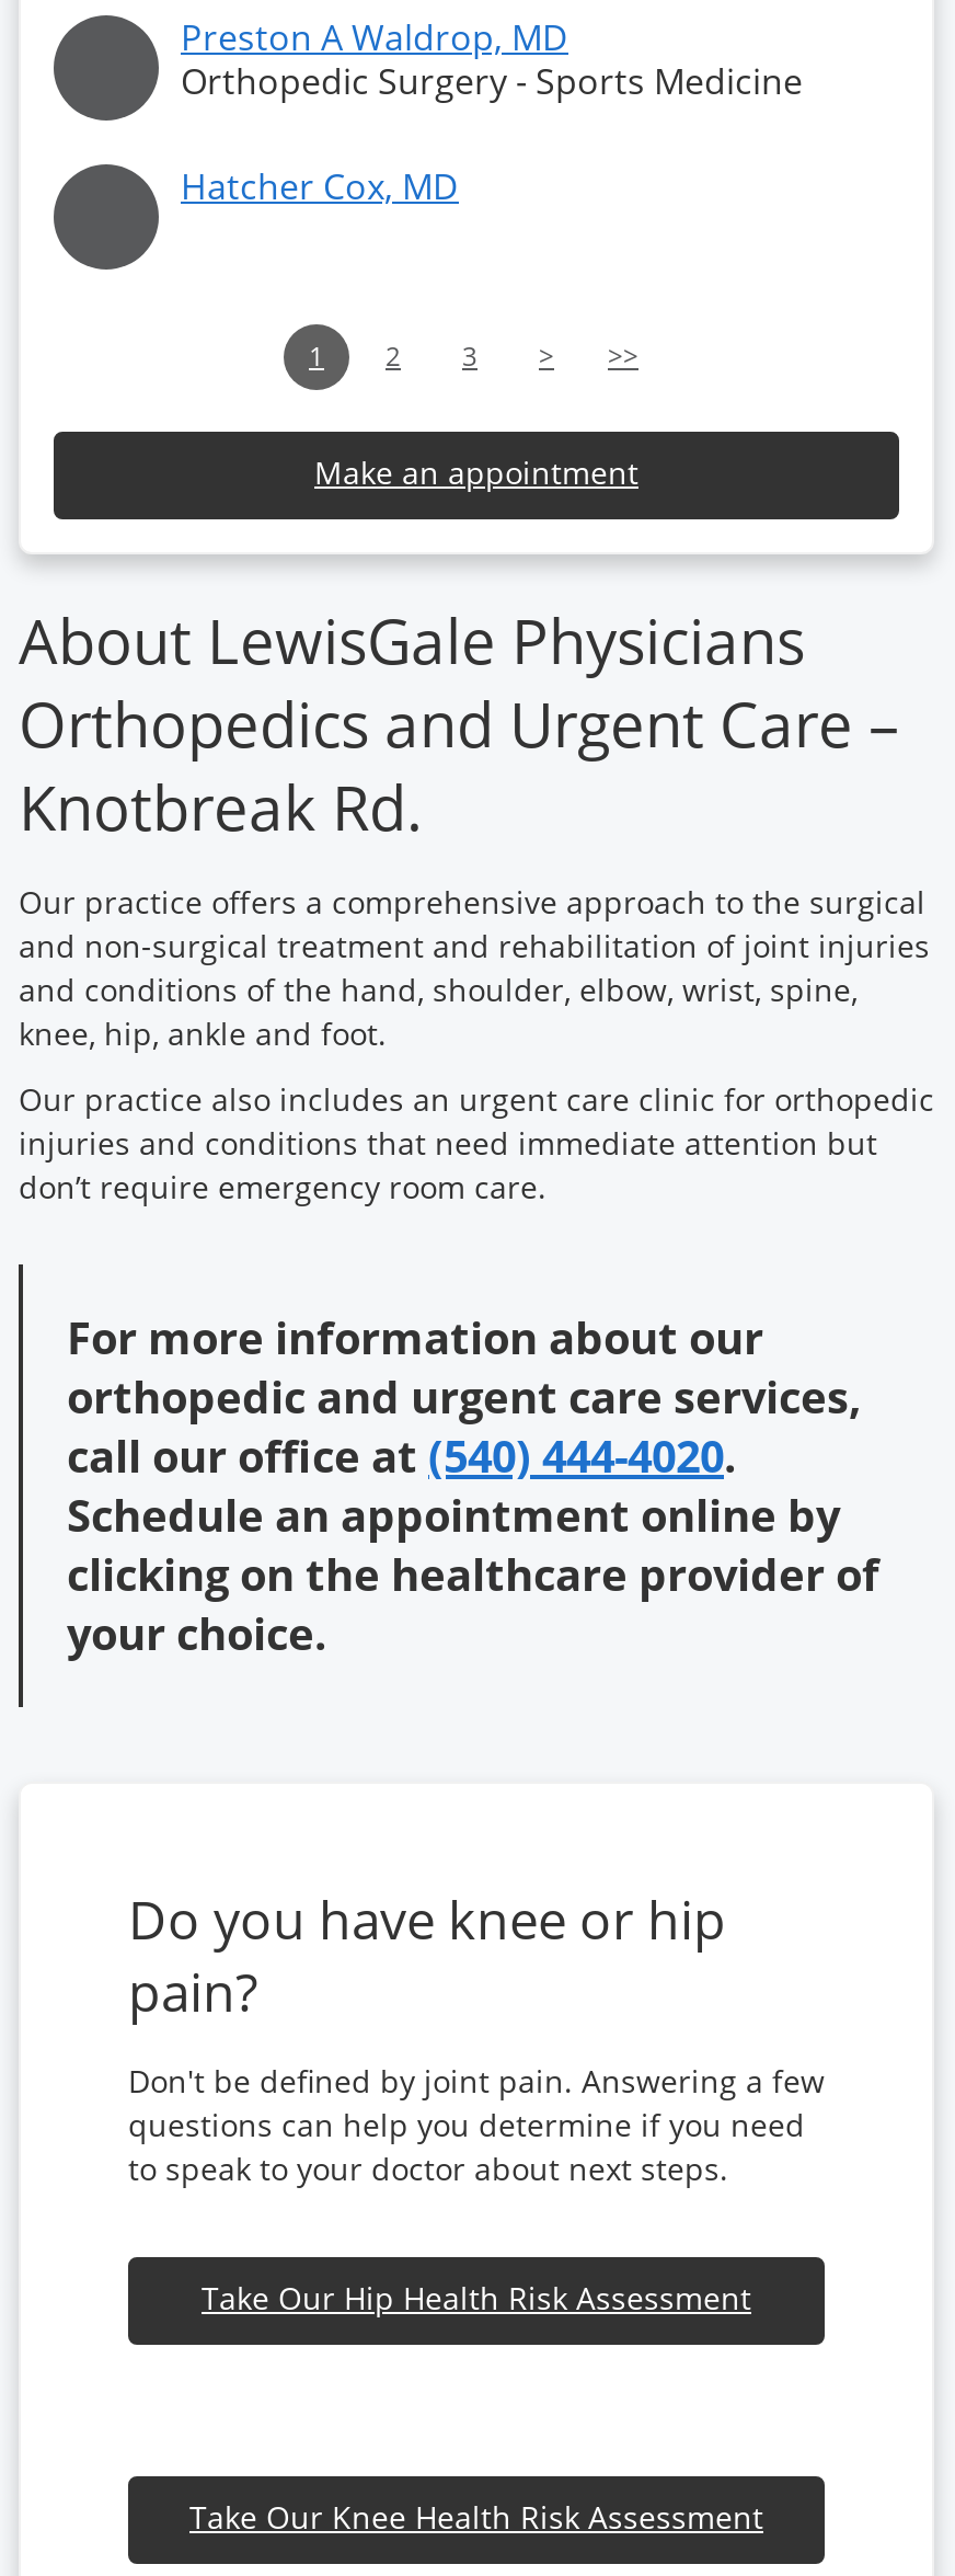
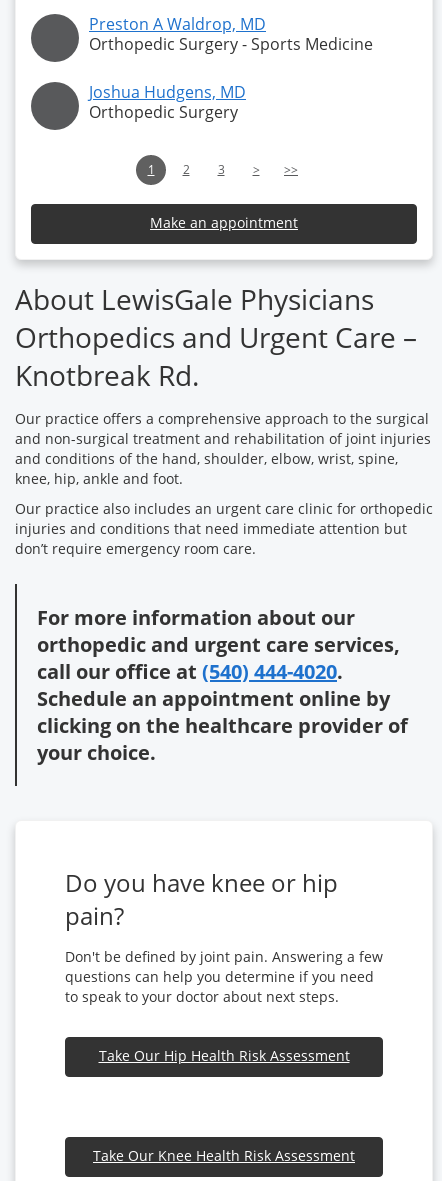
- Hatcher Cox, MD
+ Joshua Hudgens, MD
+ Orthopedic Surgery
